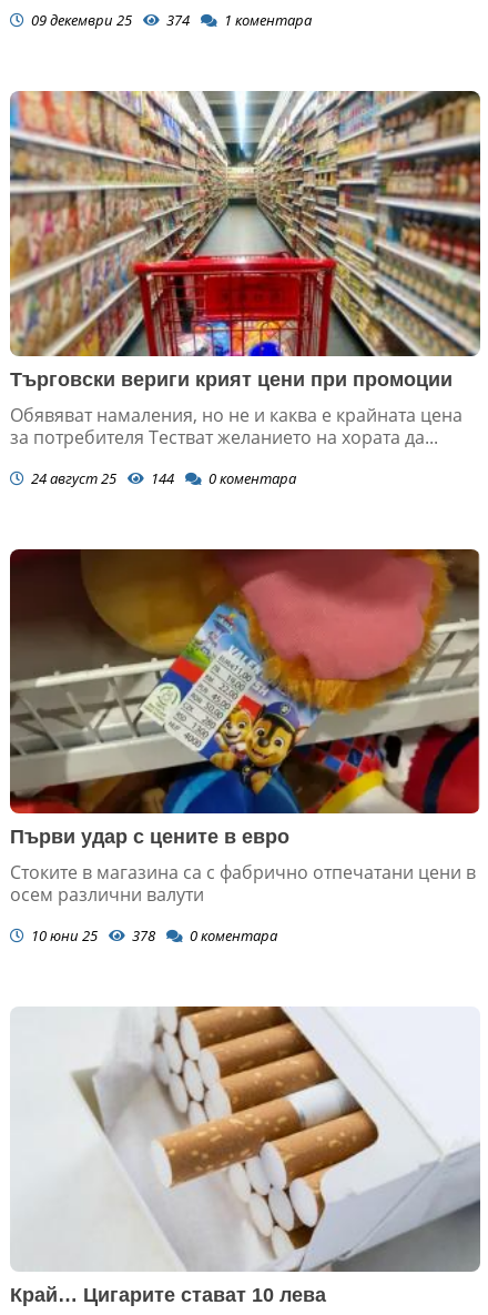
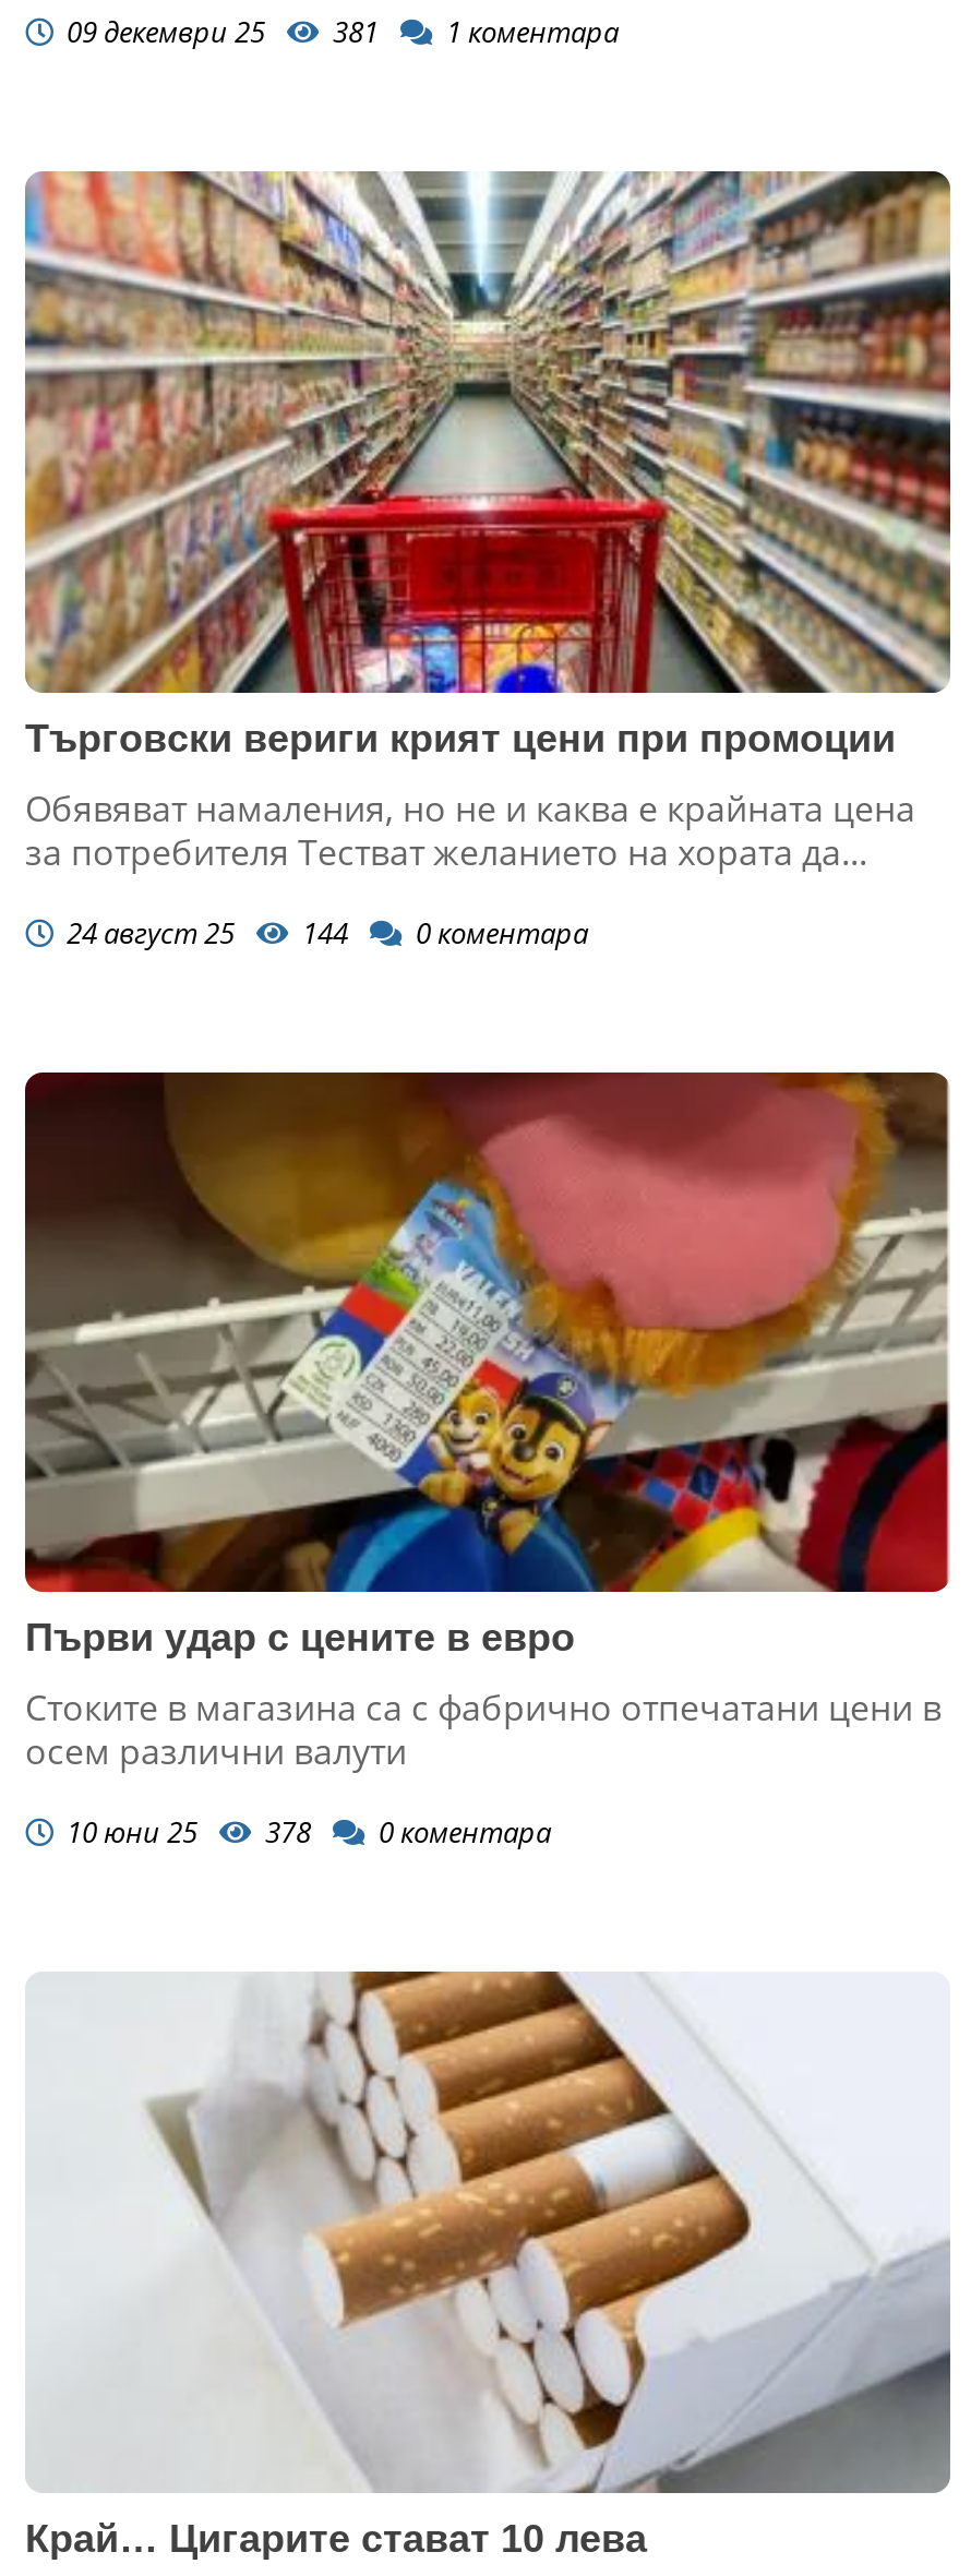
- 09 декември 25 374 1 коментара
+ 09 декември 25 381 1 коментара
